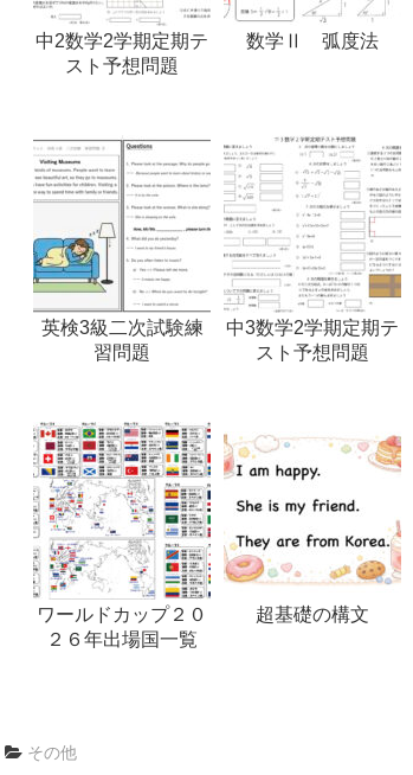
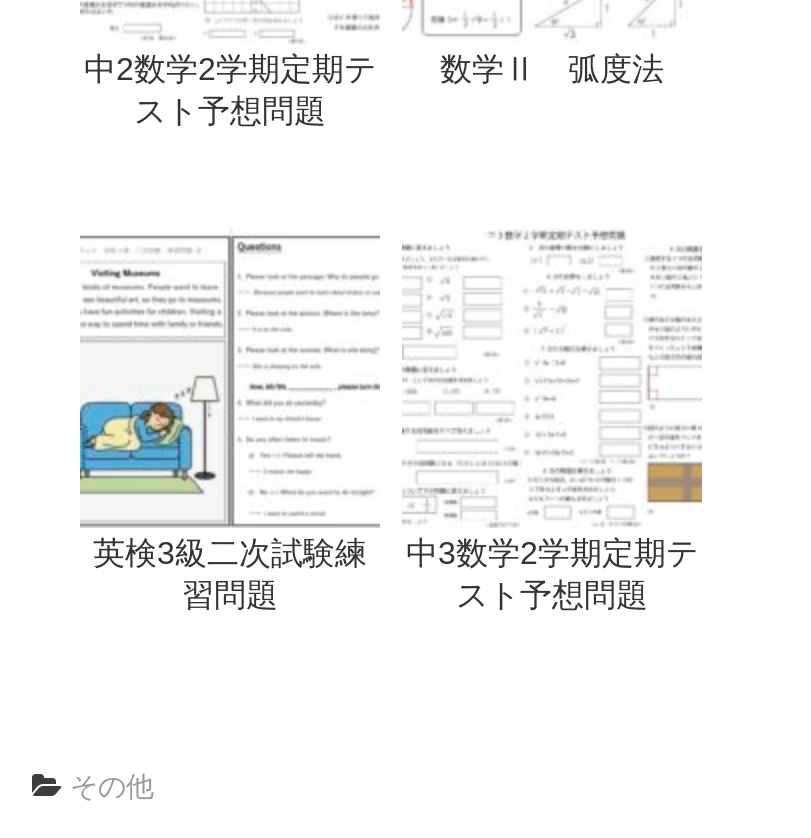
- [image]
- ワールドカップ２０
- ２６年出場国一覧

- [image]

- [image]

- [image]
- 超基礎の構文
